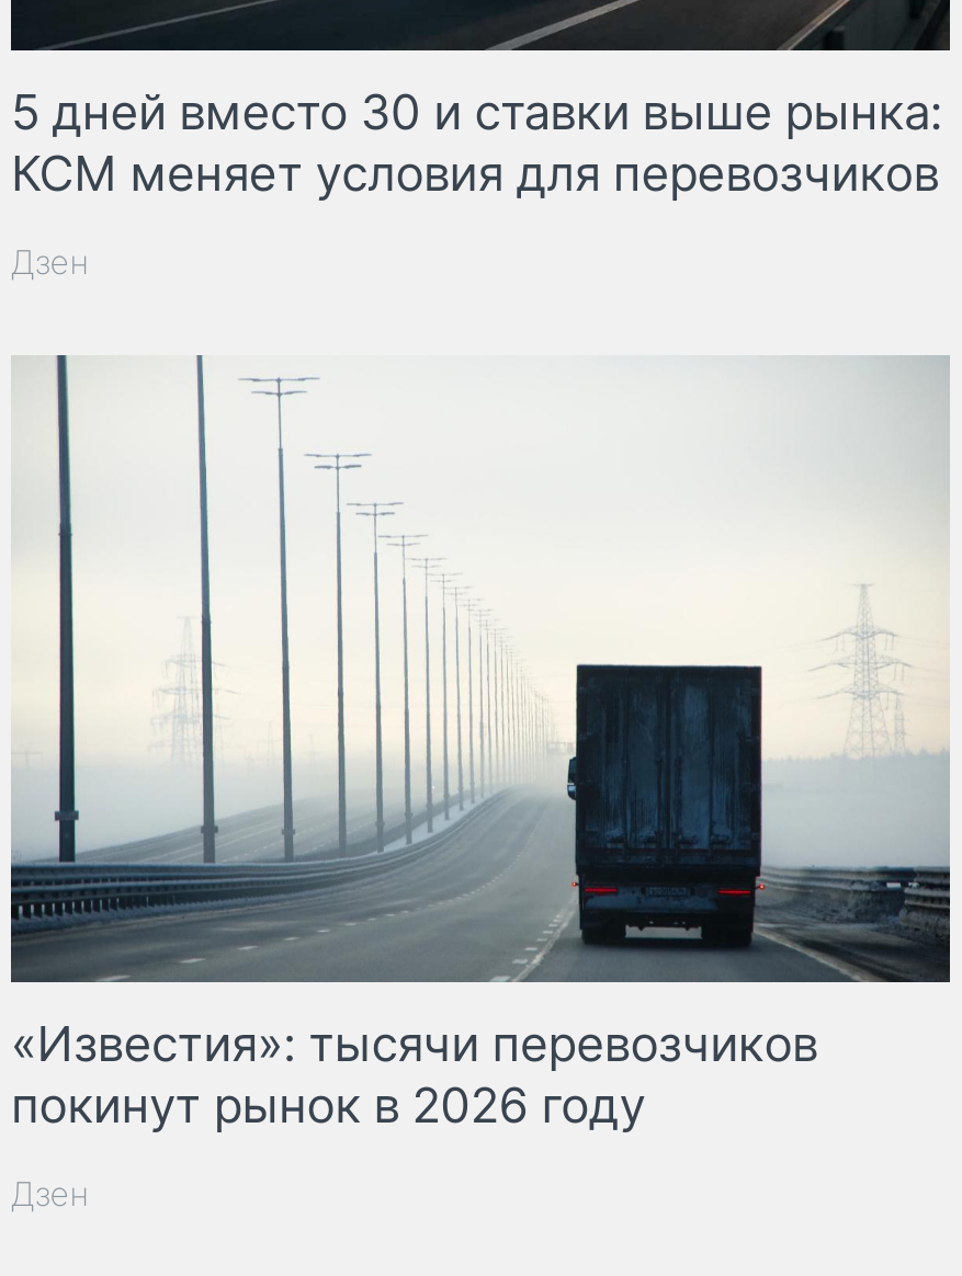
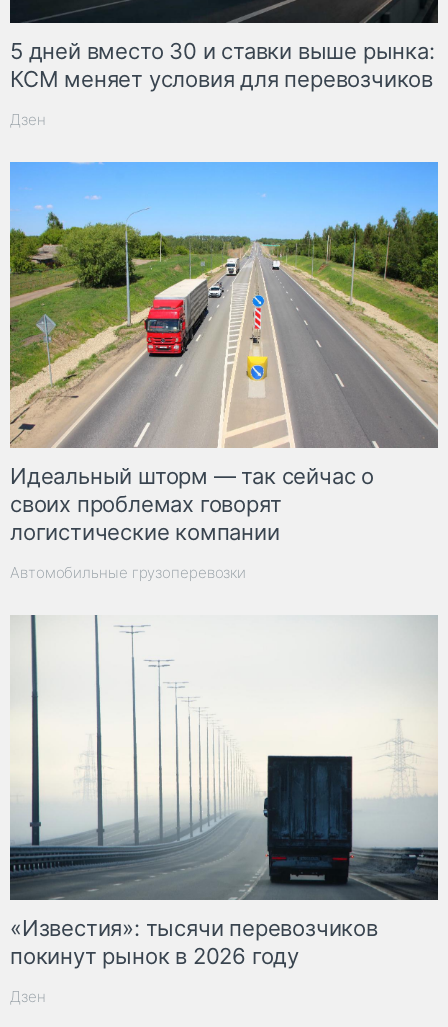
+ [image]
+ Идеальный шторм — так сейчас о
+ своих проблемах говорят
+ логистические компании
+ Автомобильные грузоперевозки
